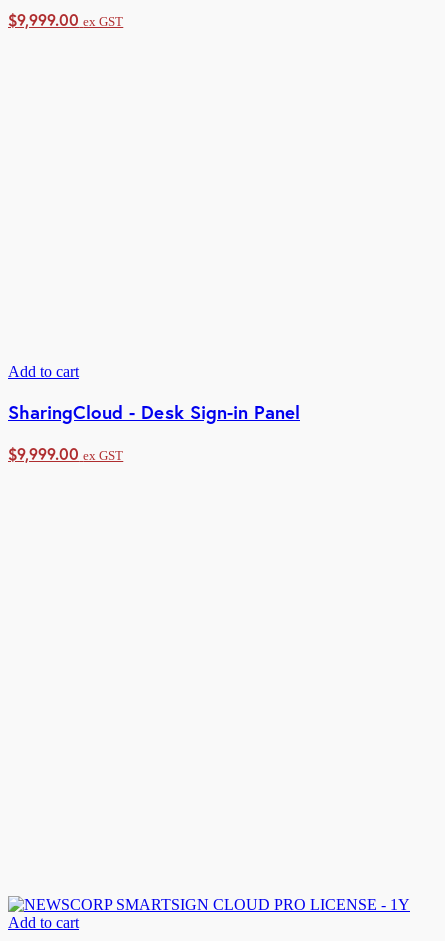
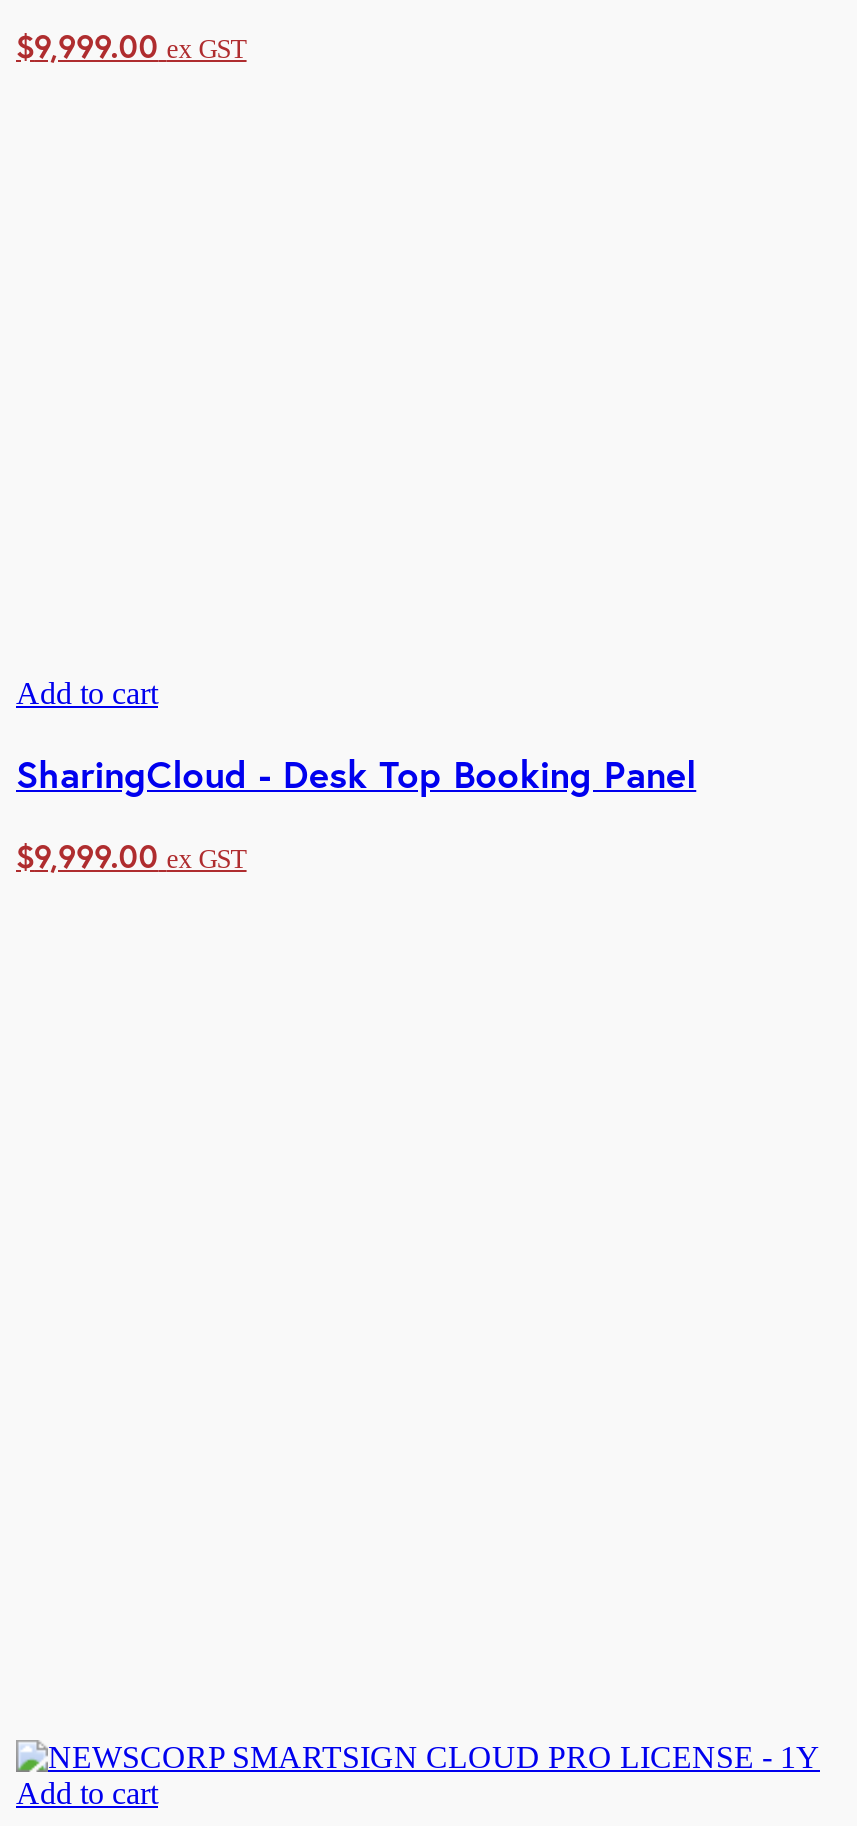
- SharingCloud - Desk Sign-in Panel
+ SharingCloud - Desk Top Booking Panel
